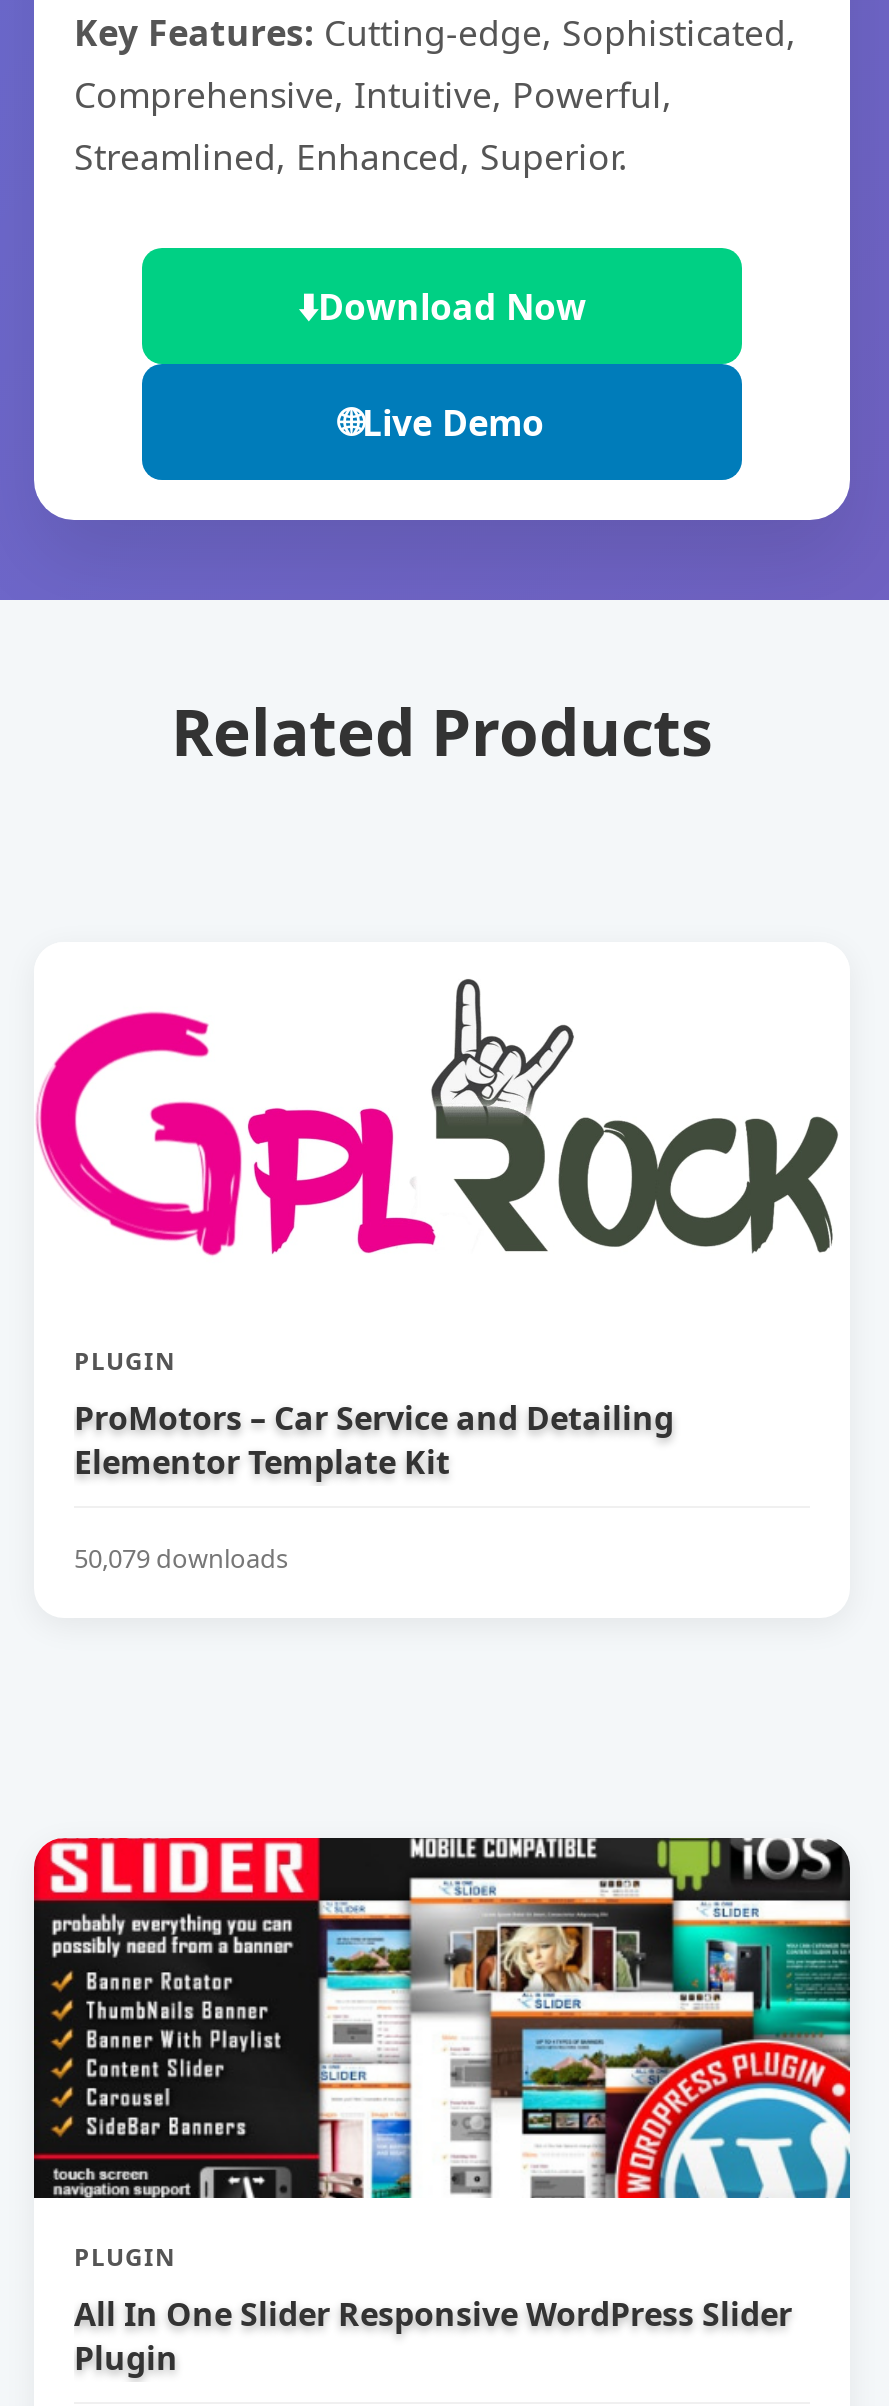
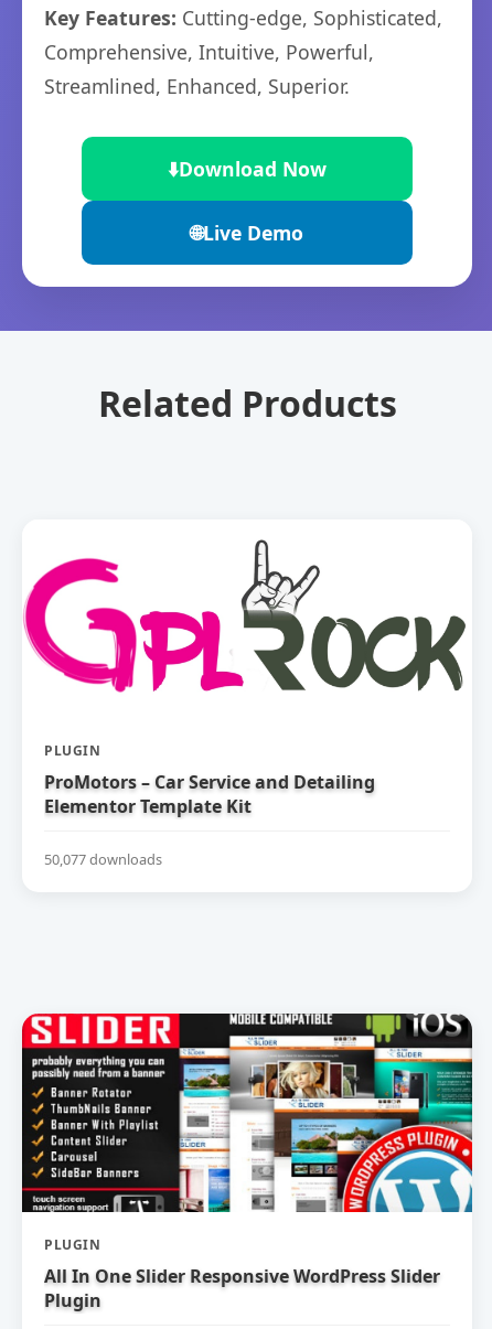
- 50,079 downloads
+ 50,077 downloads
